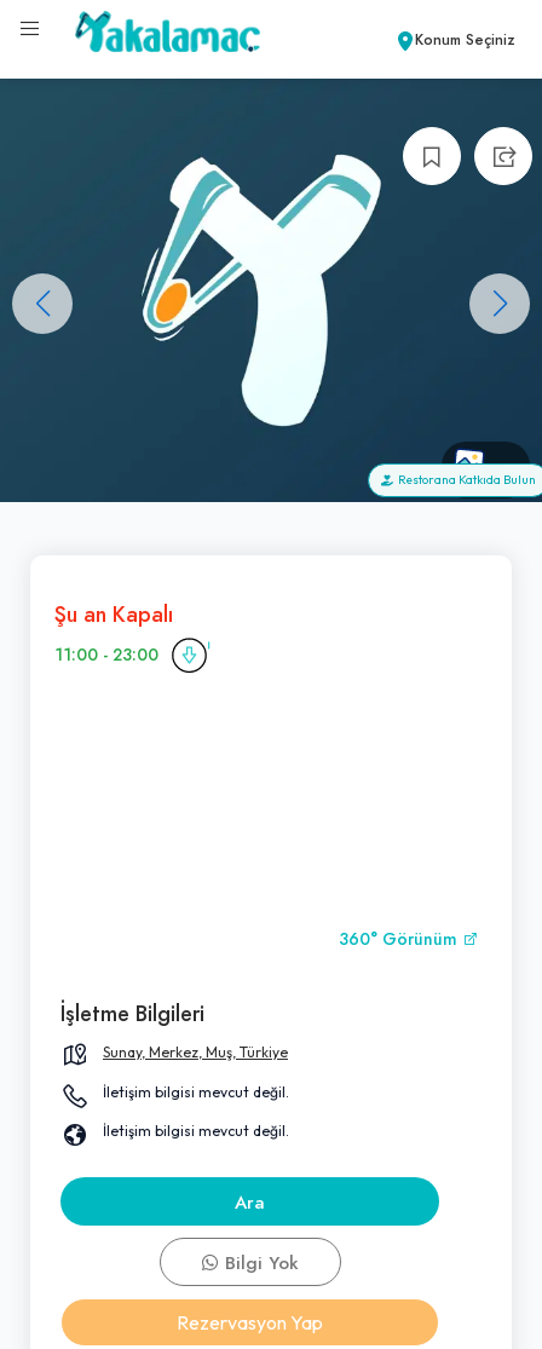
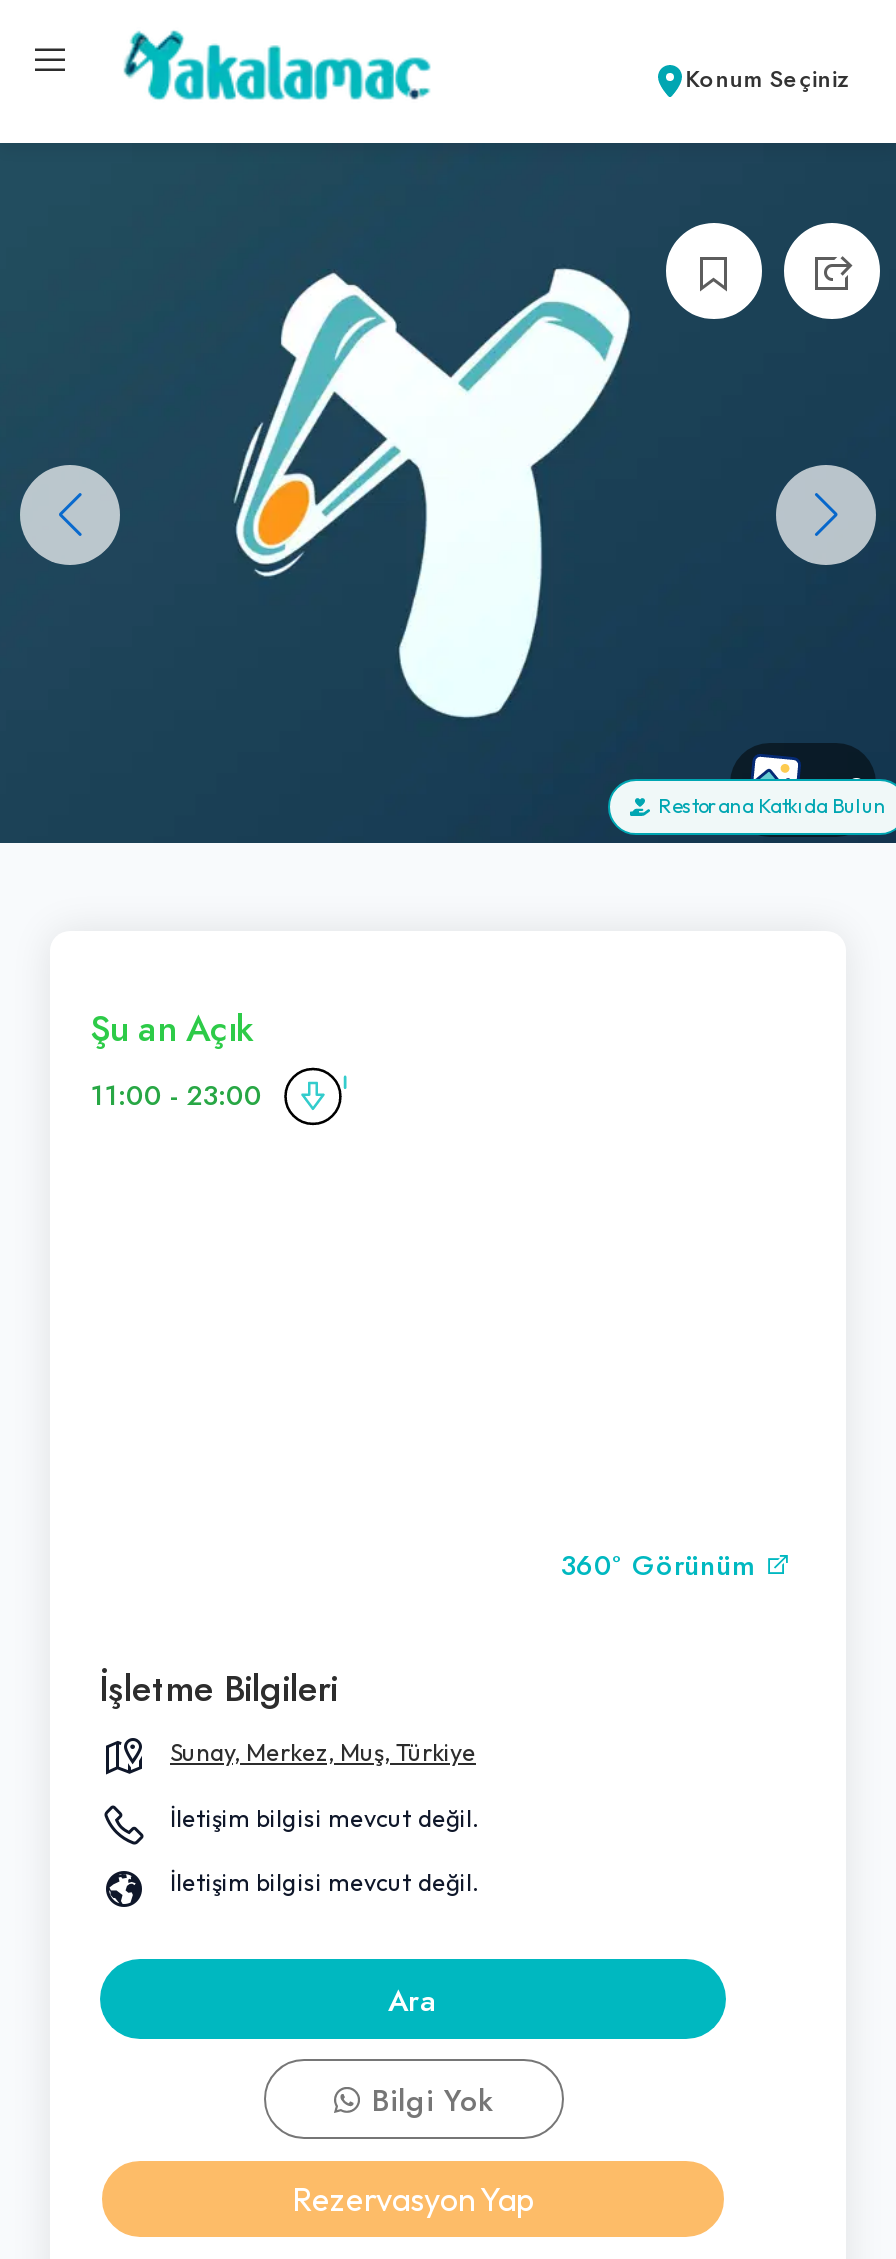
- Şu an Kapalı
+ Şu an Açık
